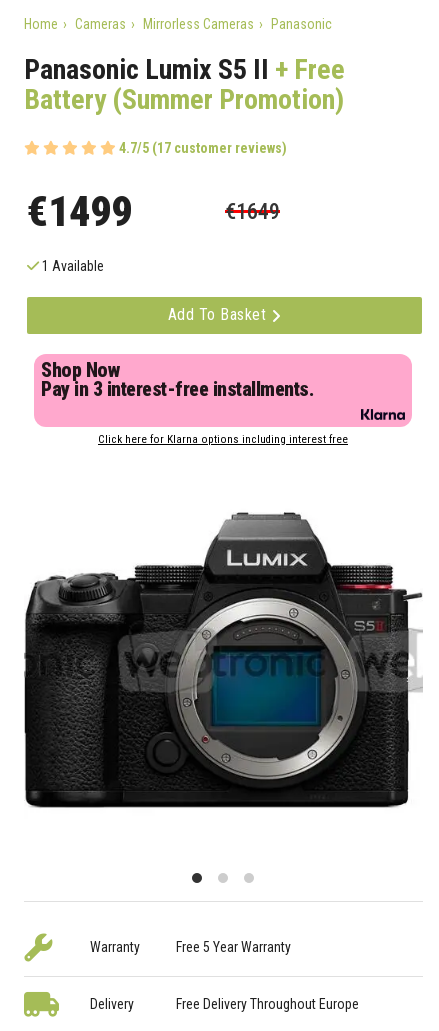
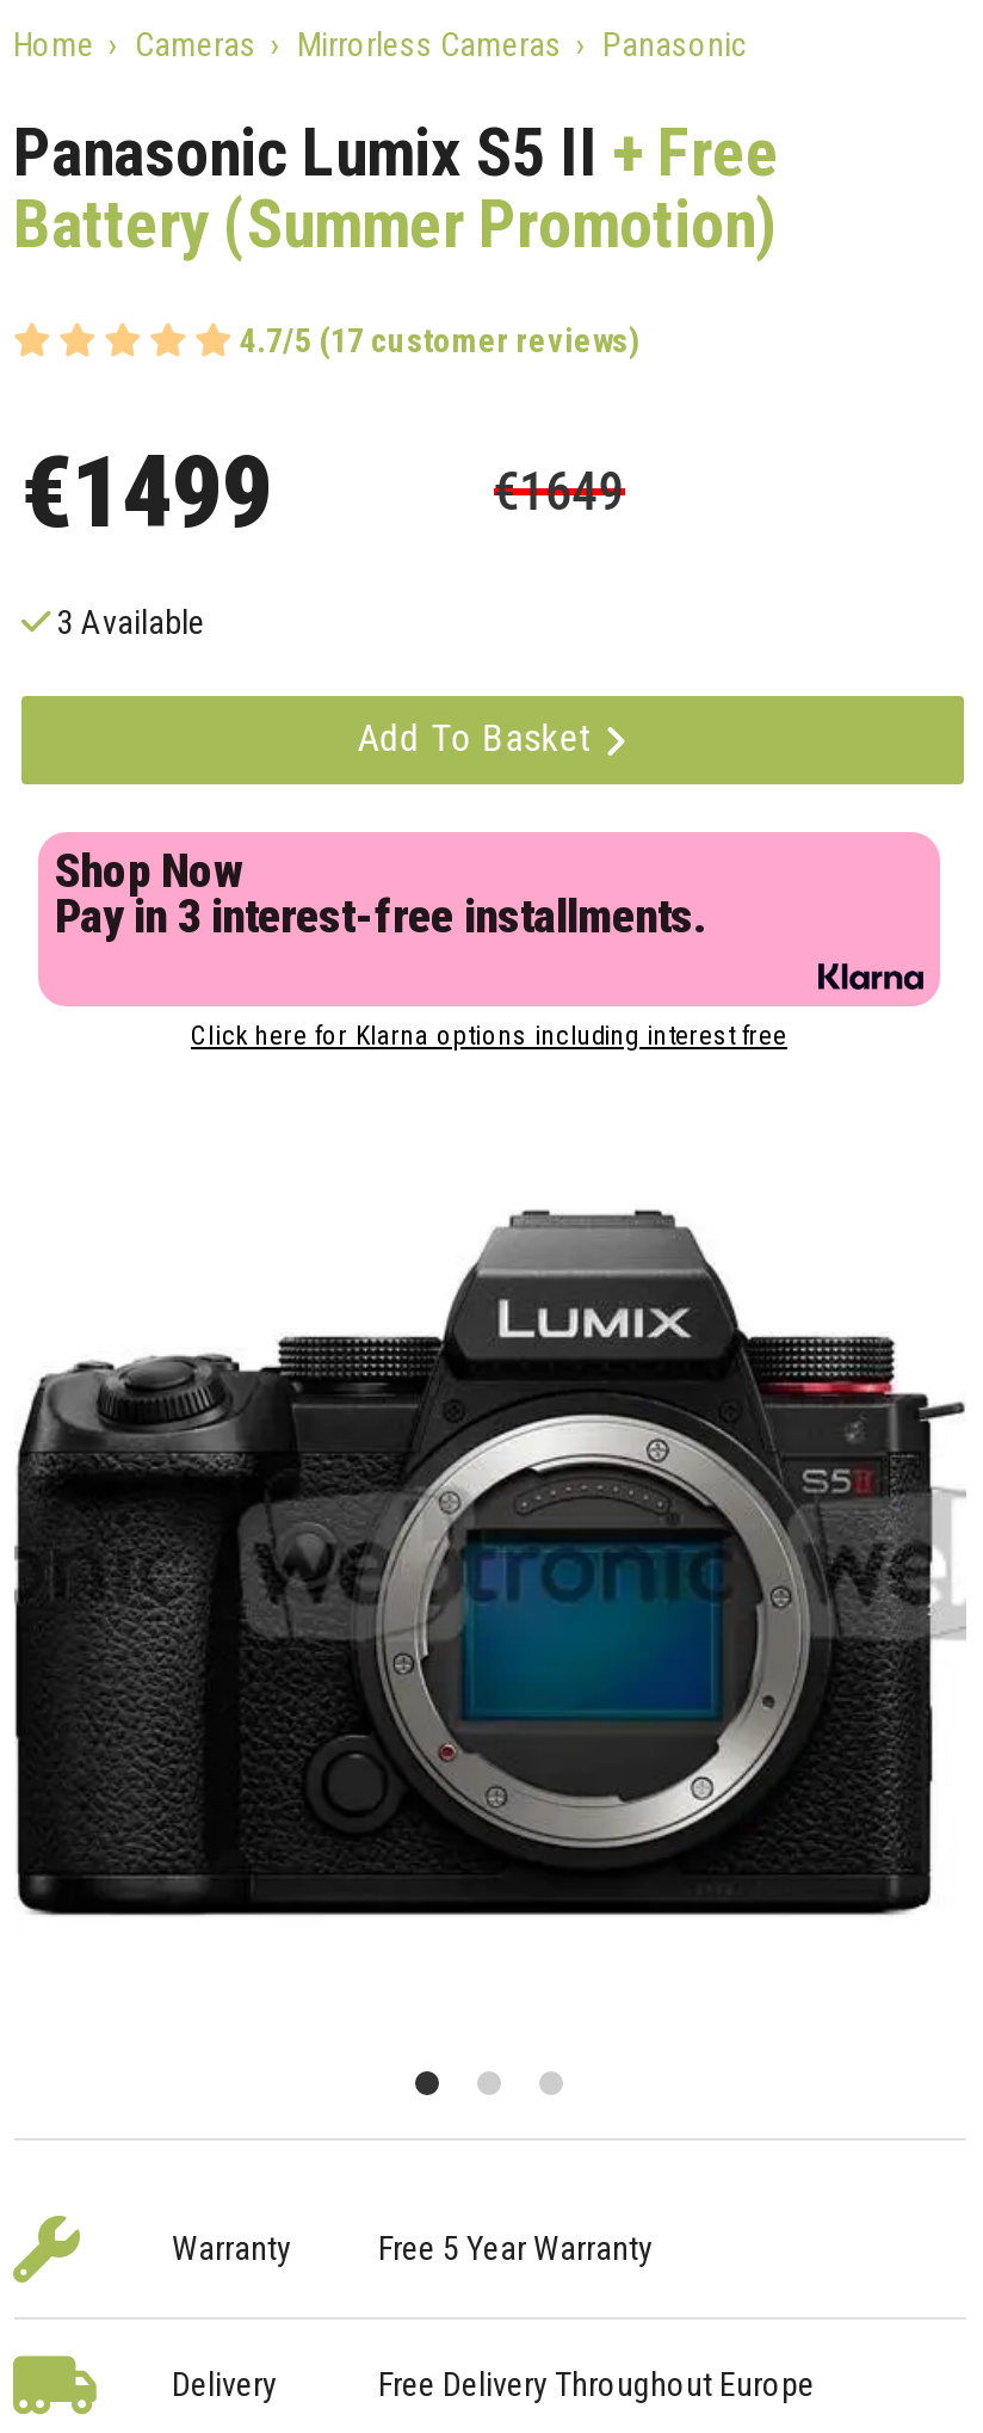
- 1 Available
+ 3 Available
